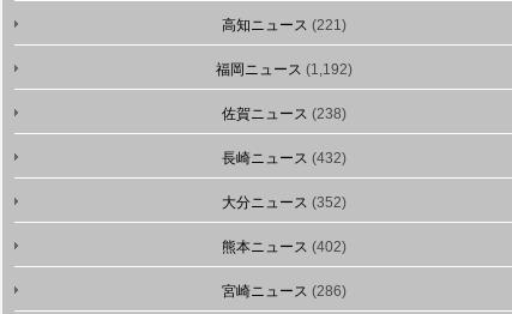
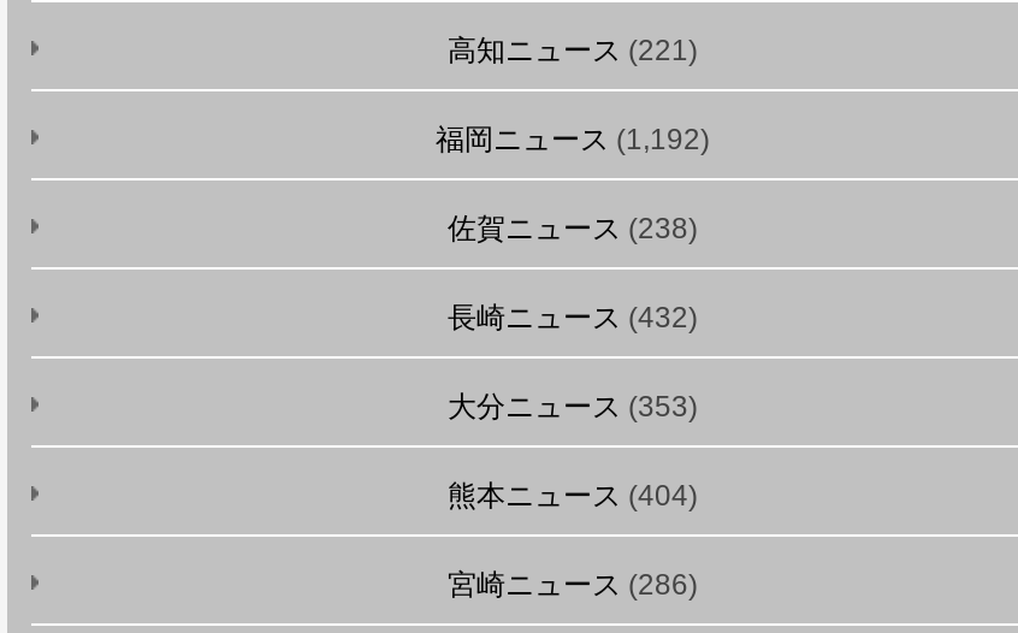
- 大分ニュース(352)
+ 大分ニュース(353)

- 熊本ニュース(402)
+ 熊本ニュース(404)
